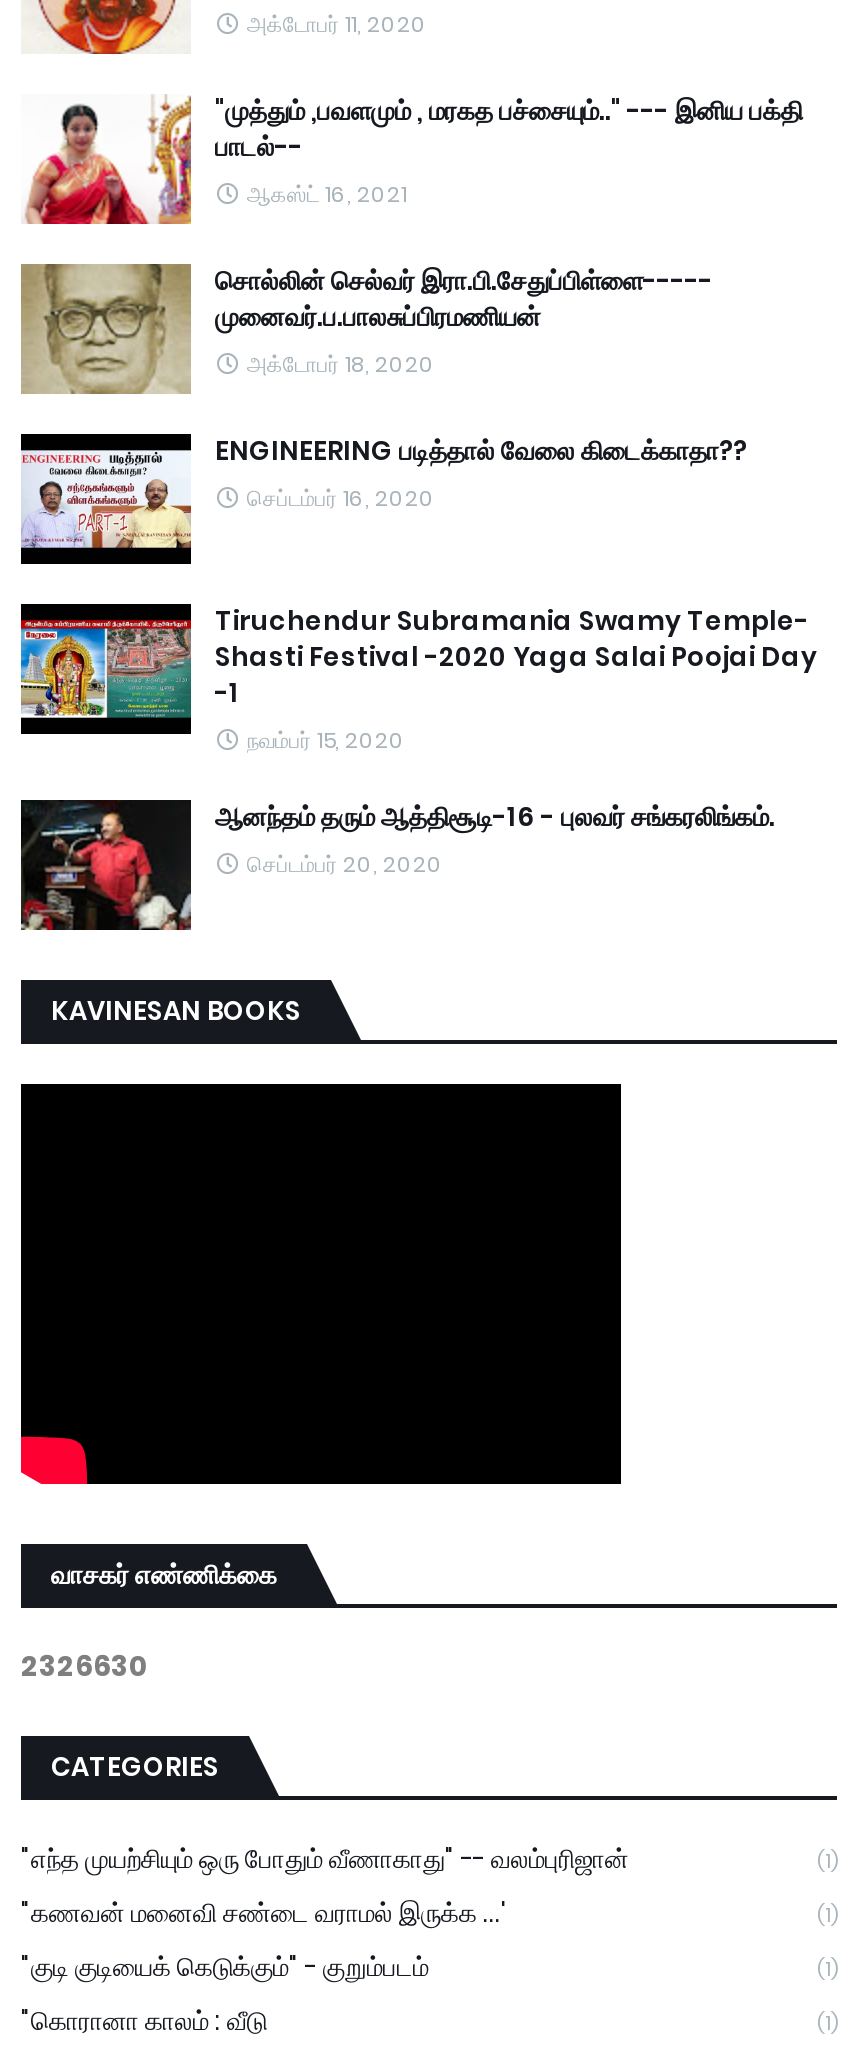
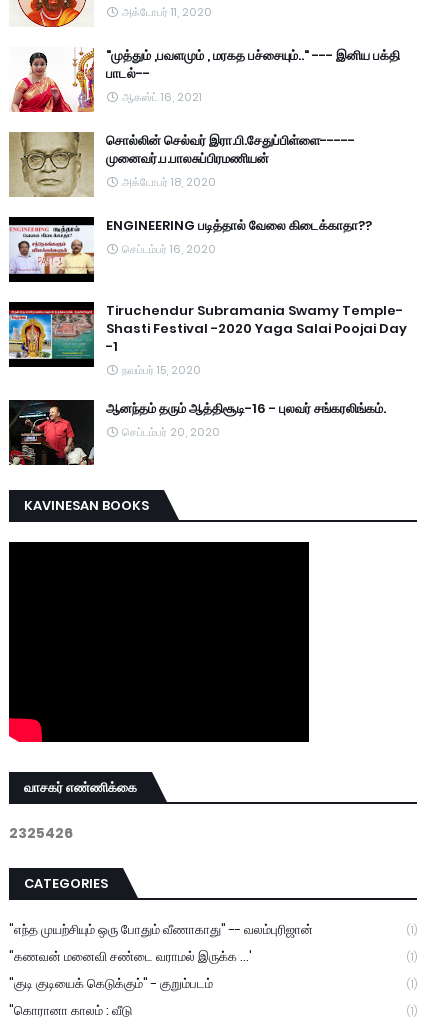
- 2326630
+ 2325426
